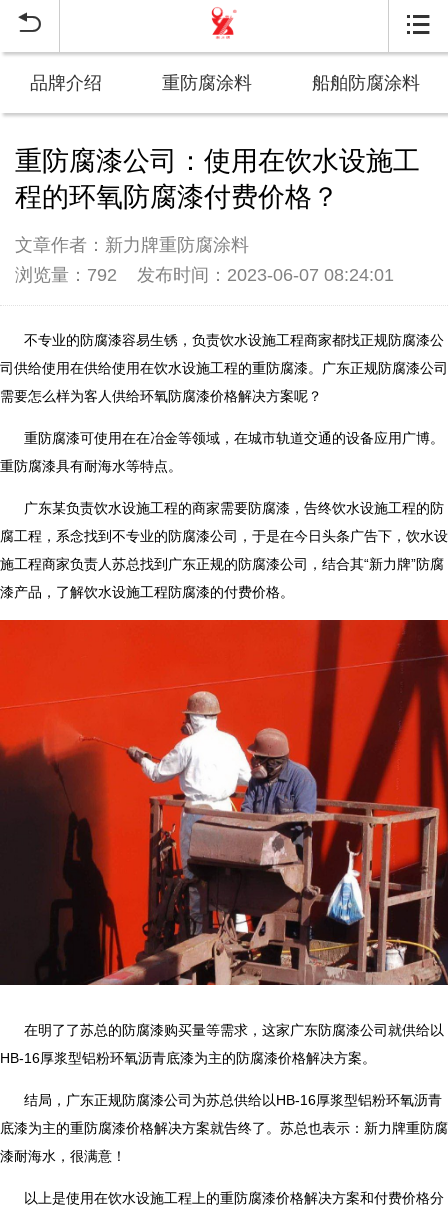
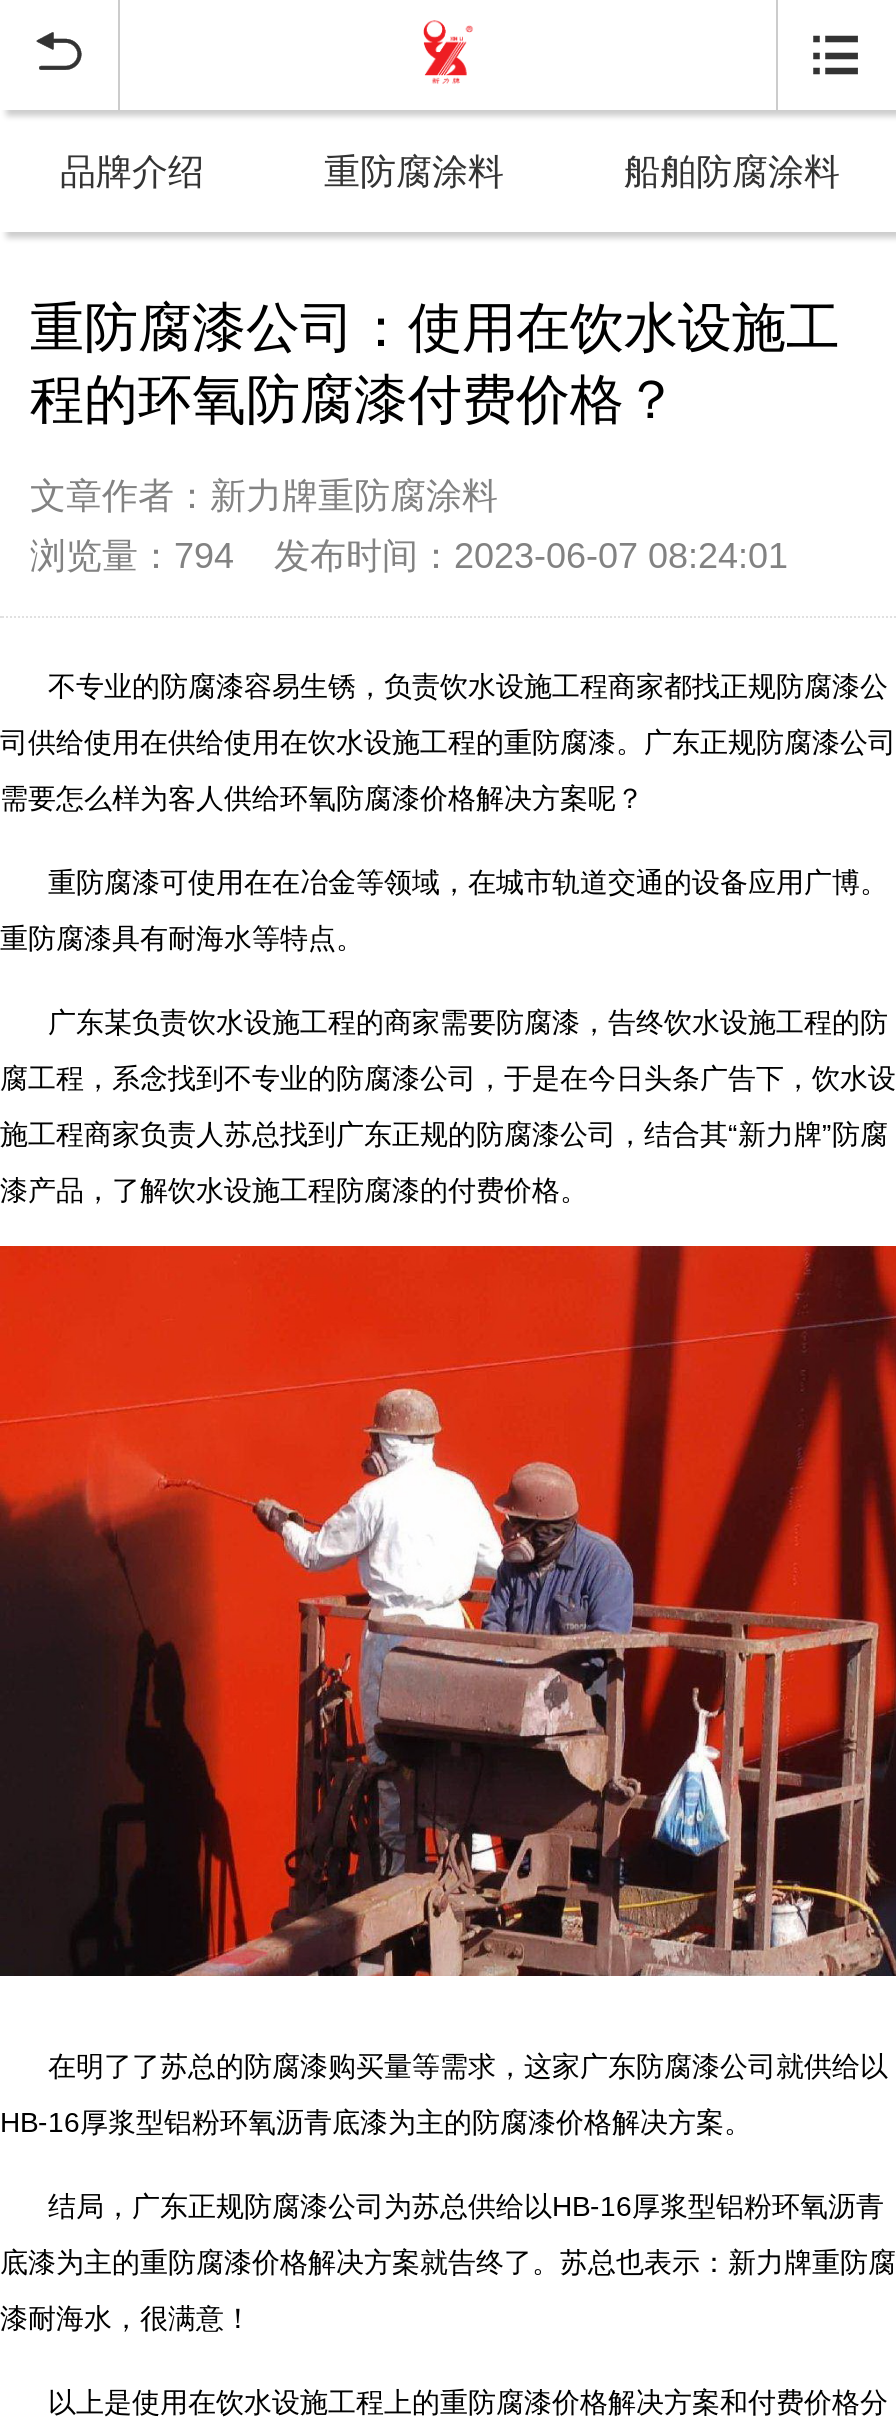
- 浏览量：792 发布时间：2023-06-07 08:24:01
+ 浏览量：794 发布时间：2023-06-07 08:24:01
